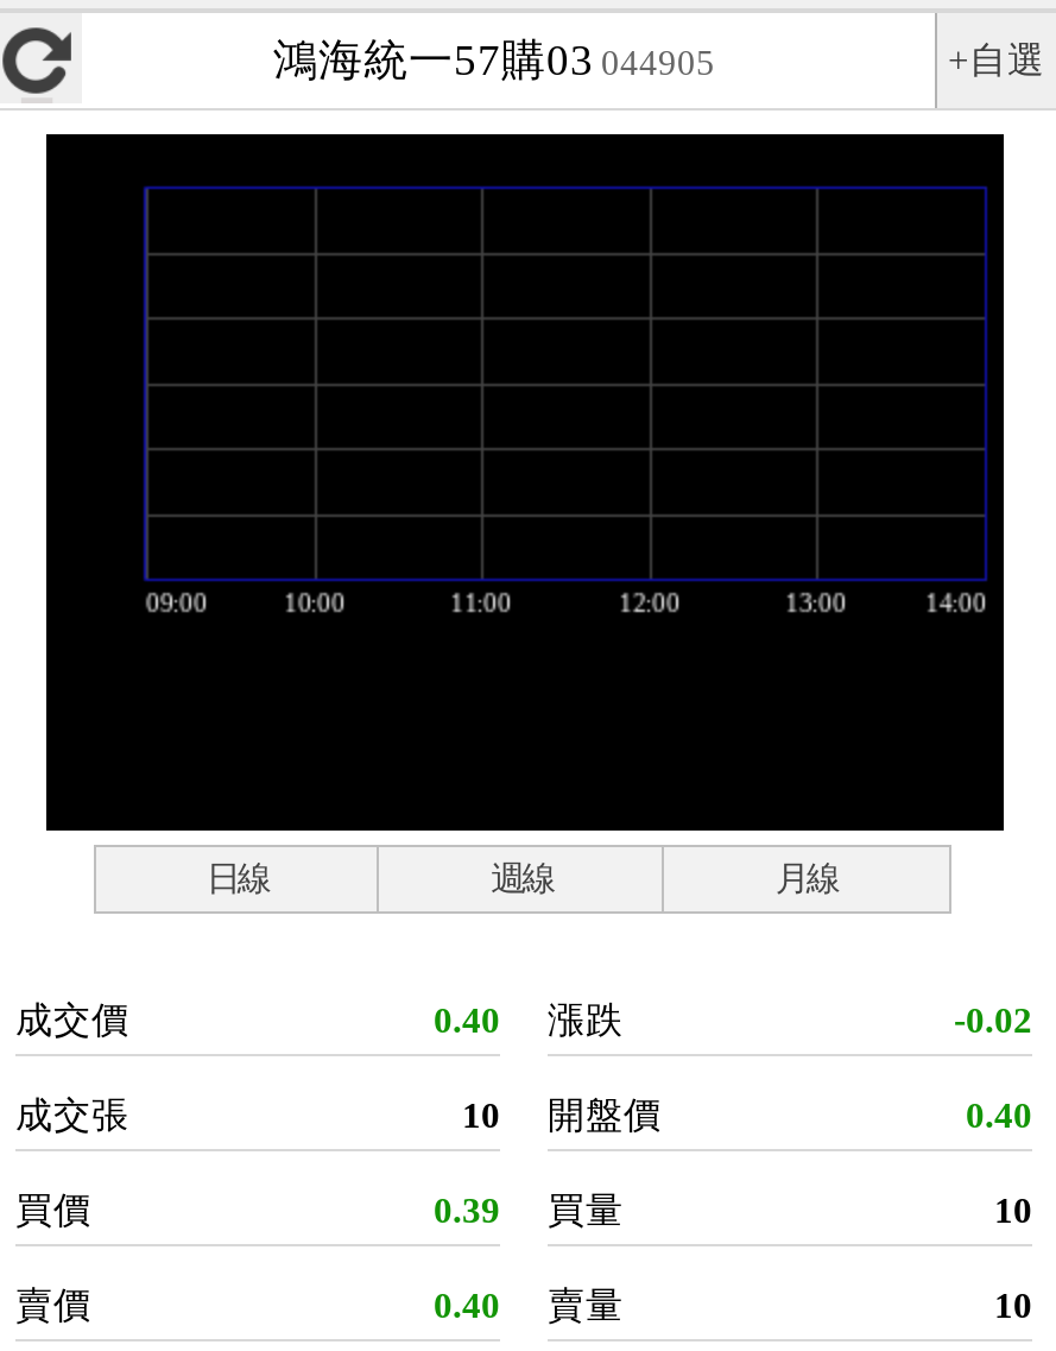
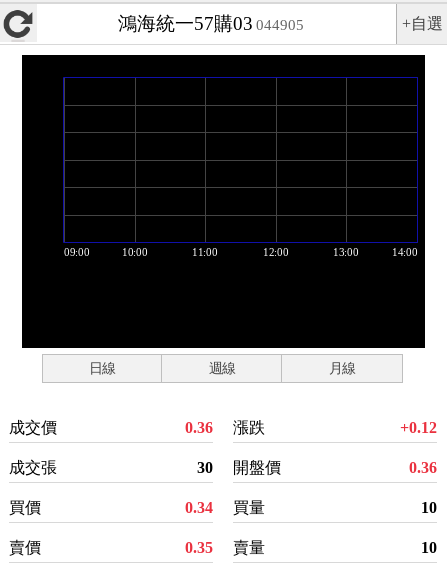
- 0.40 漲跌
+ 0.36 漲跌

- -0.02
+ +0.12

- 10 開盤價
+ 30 開盤價

- 0.40
+ 0.36

- 0.39 買量
+ 0.34 買量

- 0.40
+ 0.35
